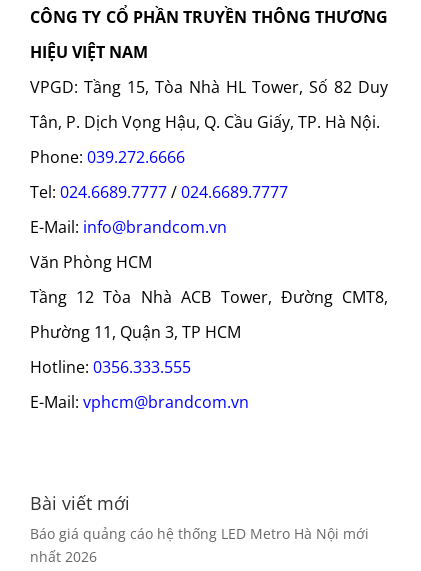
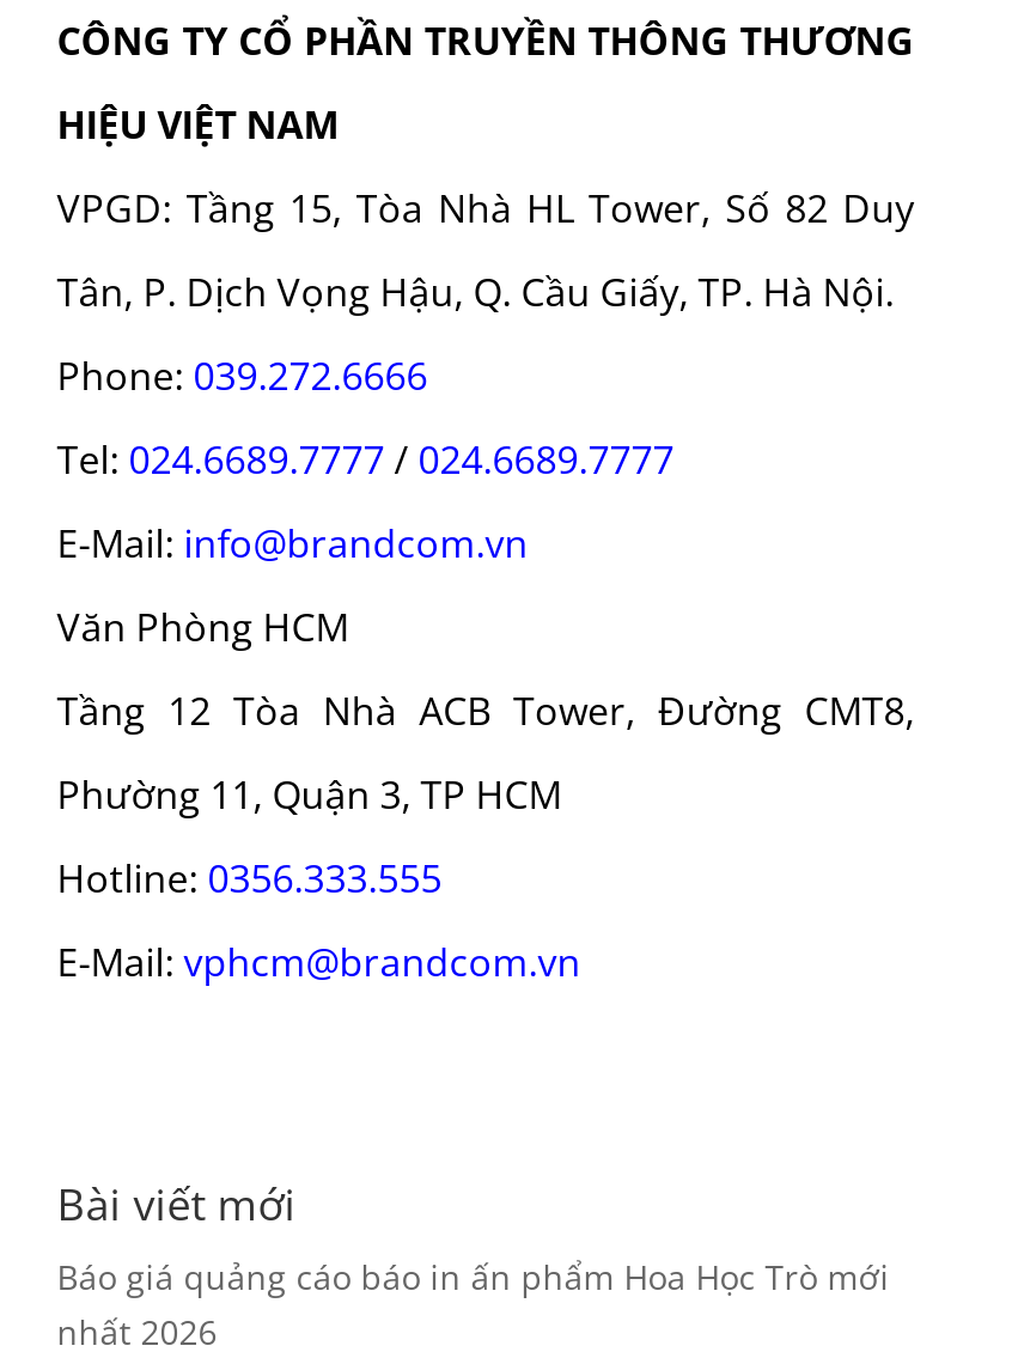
- Báo giá quảng cáo hệ thống LED Metro Hà Nội mới
+ Báo giá quảng cáo báo in ấn phẩm Hoa Học Trò mới
